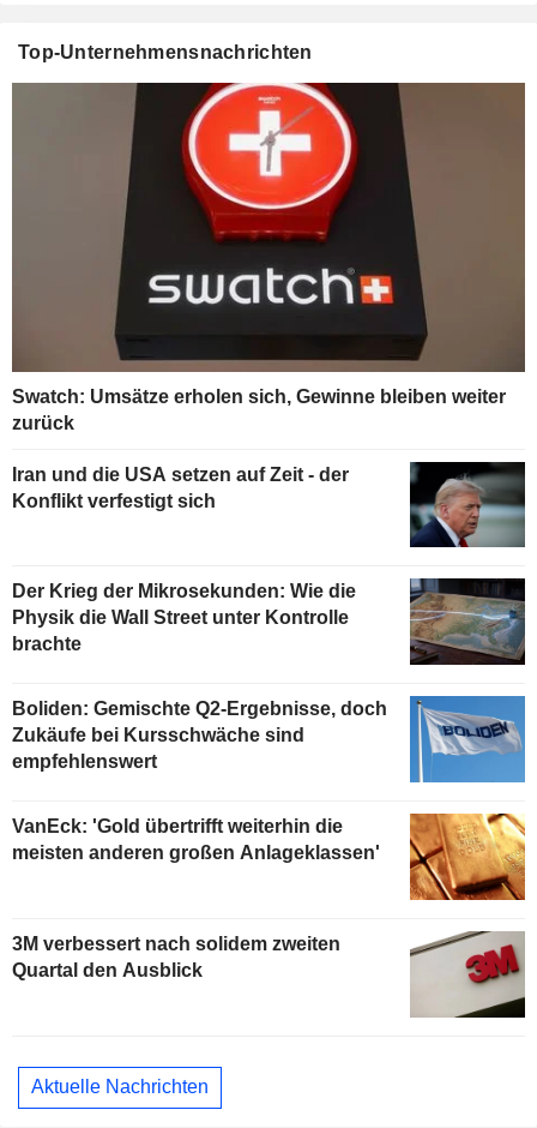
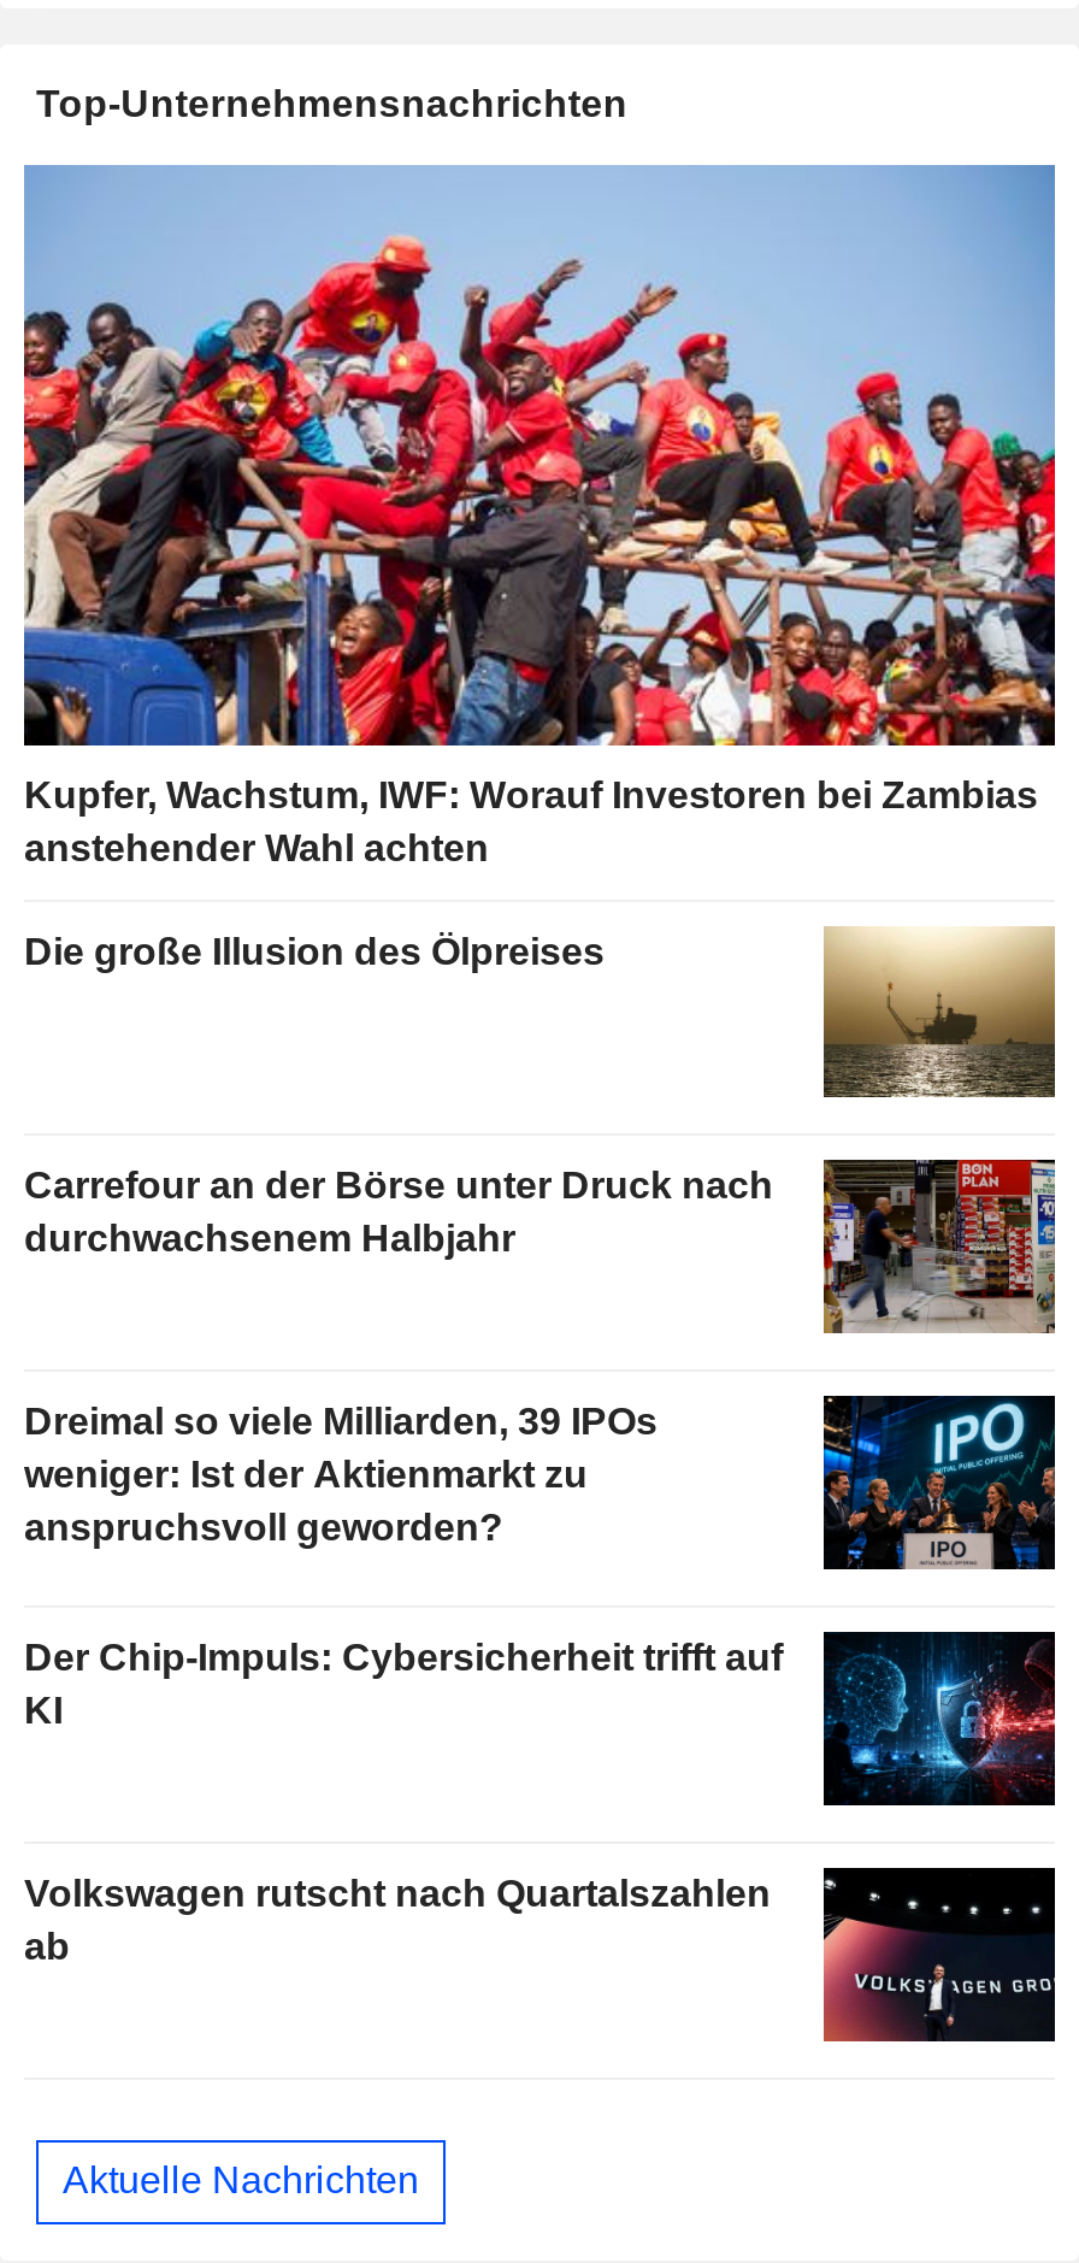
- [image]
- Swatch: Umsätze erholen sich, Gewinne bleiben weiter
- zurück
+ [image]
+ Kupfer, Wachstum, IWF: Worauf Investoren bei Zambias
+ anstehender Wahl achten

- Iran und die USA setzen auf Zeit - der
- Konflikt verfestigt sich
+ Die große Illusion des Ölpreises

- [image]
+ [image]

- Der Krieg der Mikrosekunden: Wie die
- Physik die Wall Street unter Kontrolle
- brachte
+ Carrefour an der Börse unter Druck nach
+ durchwachsenem Halbjahr

- [image]
+ [image]

- Boliden: Gemischte Q2-Ergebnisse, doch
- Zukäufe bei Kursschwäche sind
- empfehlenswert
+ Dreimal so viele Milliarden, 39 IPOs
+ weniger: Ist der Aktienmarkt zu
+ anspruchsvoll geworden?

- [image]
+ [image]

- [image]
- VanEck: 'Gold übertrifft weiterhin die
- meisten anderen großen Anlageklassen'
+ [image]
+ Der Chip-Impuls: Cybersicherheit trifft auf
+ KI

- 3M verbessert nach solidem zweiten
- Quartal den Ausblick
+ Volkswagen rutscht nach Quartalszahlen
+ ab

- [image]
+ [image]
